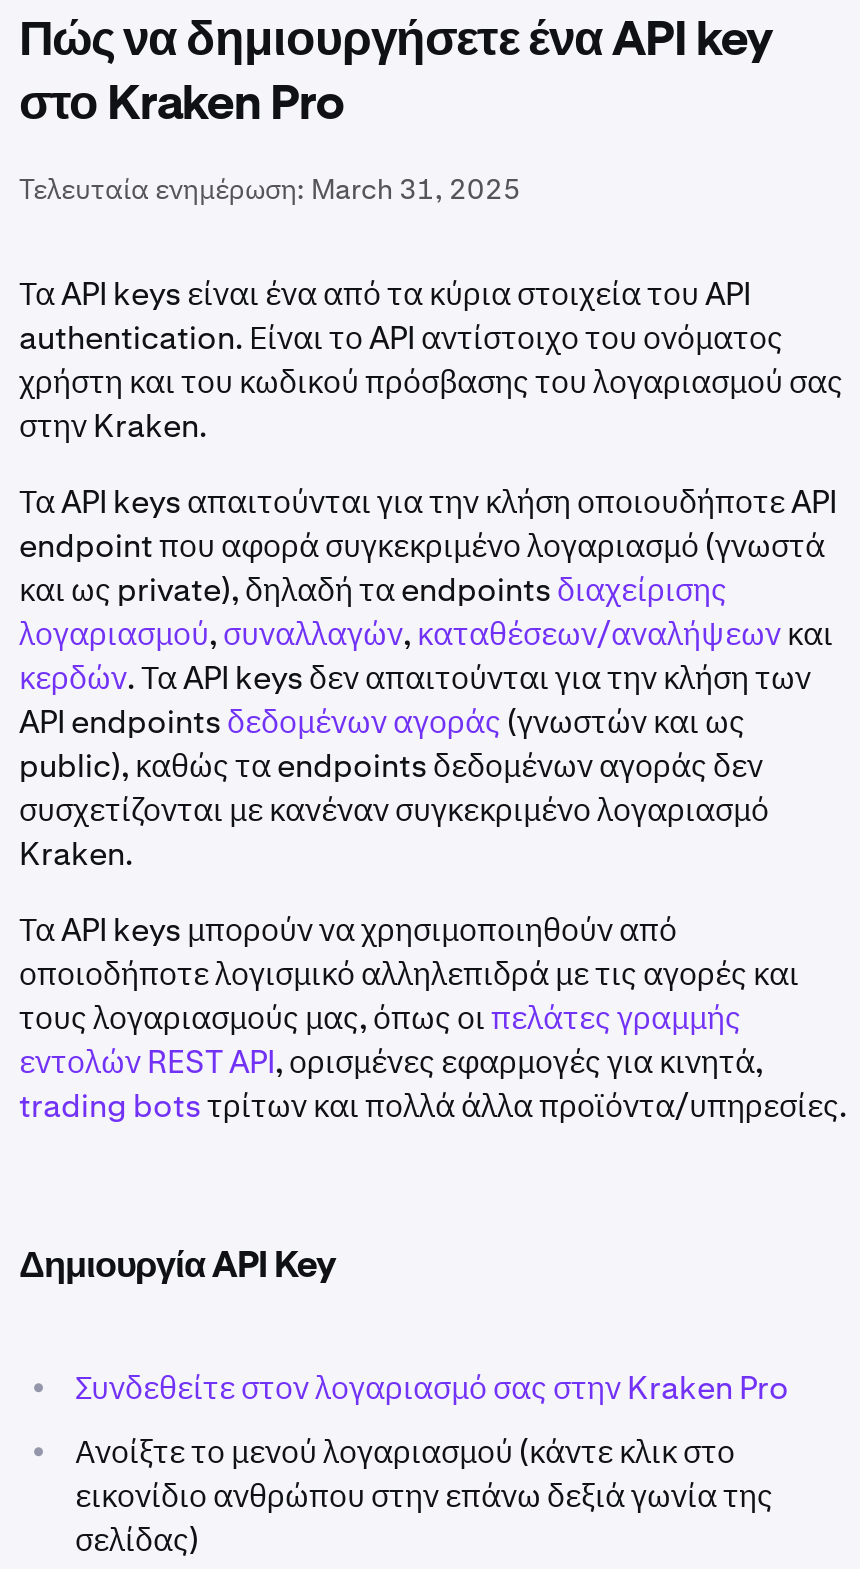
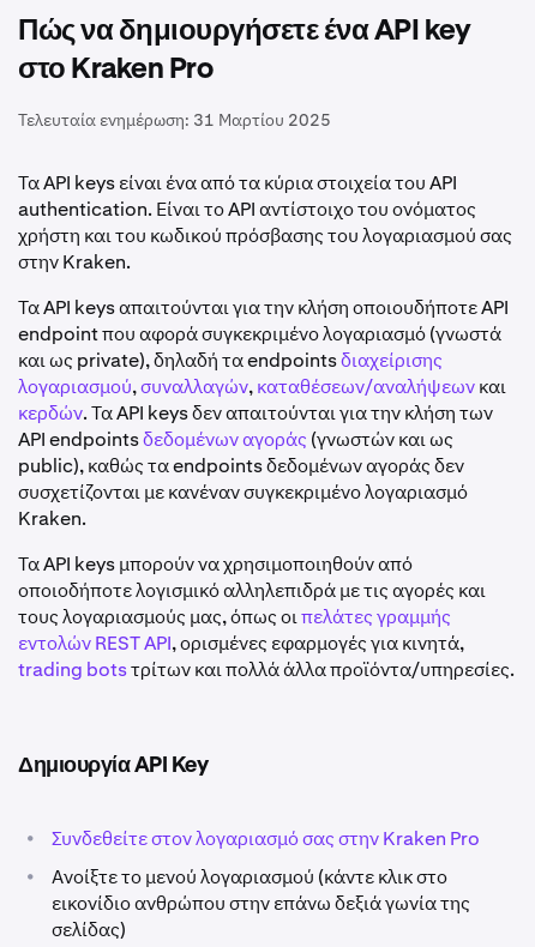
- Τελευταία ενημέρωση: March 31, 2025
+ Τελευταία ενημέρωση: 31 Μαρτίου 2025
